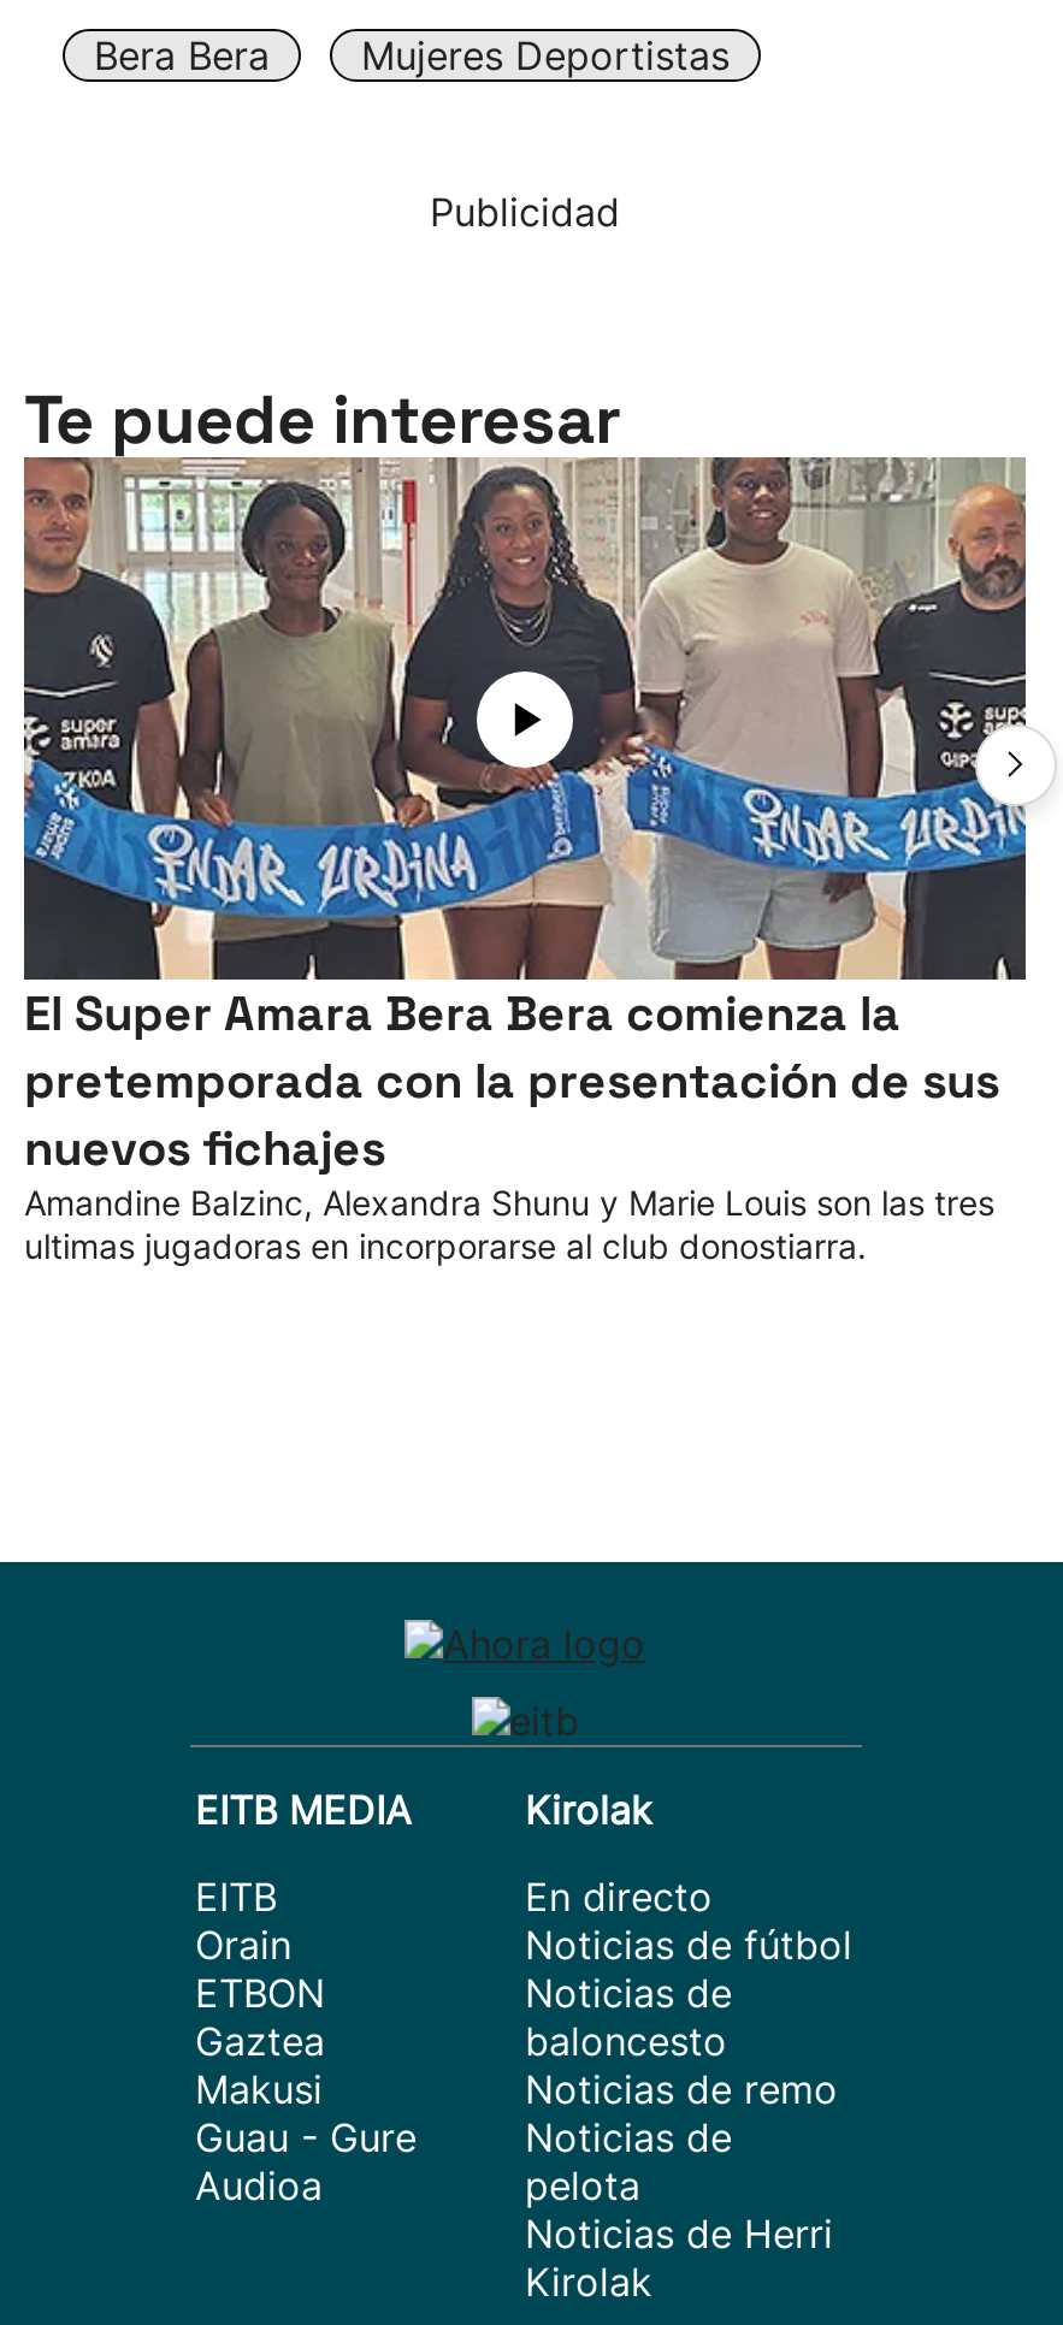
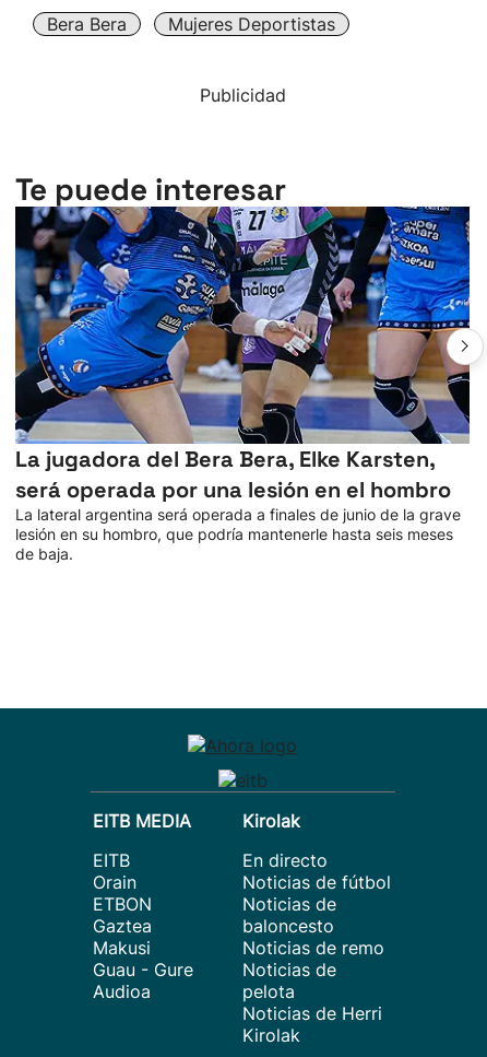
- [image]
- El Super Amara Bera Bera comienza la
- pretemporada con la presentación de sus
- nuevos fichajes
- Amandine Balzinc, Alexandra Shunu y Marie Louis son las tres
- ultimas jugadoras en incorporarse al club donostiarra.
+ [image]
+ La jugadora del Bera Bera, Elke Karsten,
+ será operada por una lesión en el hombro
+ La lateral argentina será operada a finales de junio de la grave
+ lesión en su hombro, que podría mantenerle hasta seis meses
+ de baja.
